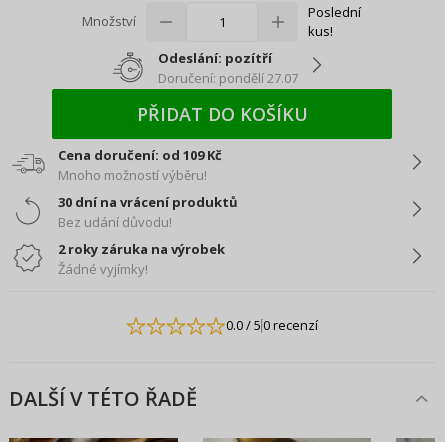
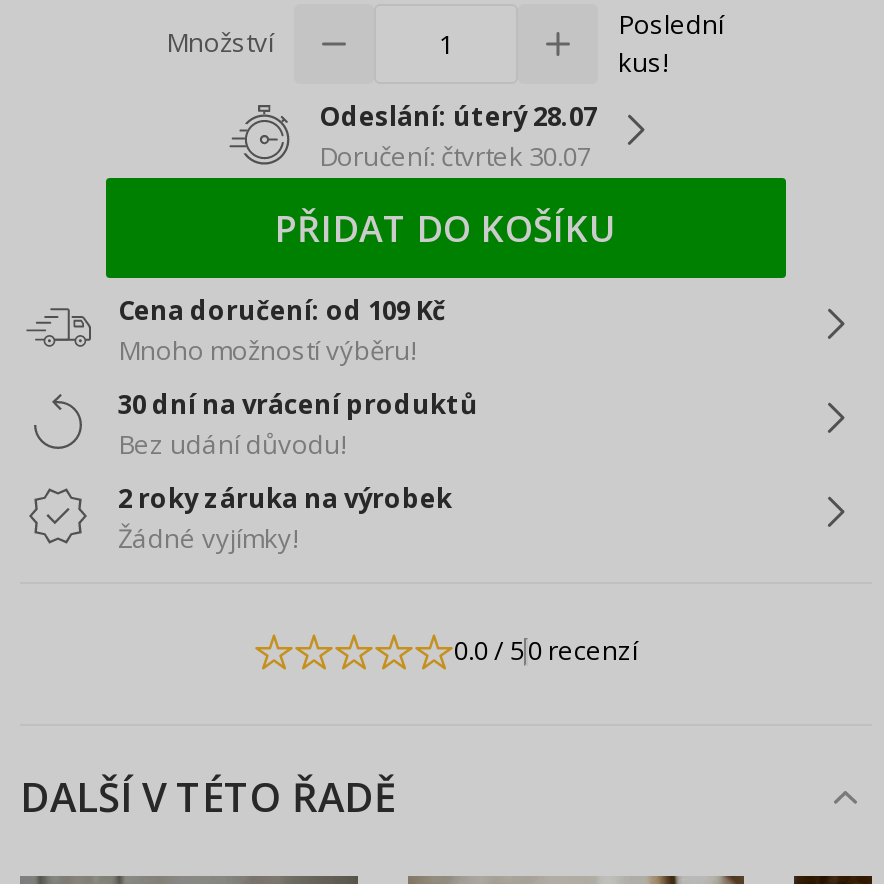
- Odeslání: pozítří
- Doručení: pondělí 27.07
+ Odeslání: úterý 28.07
+ Doručení: čtvrtek 30.07
